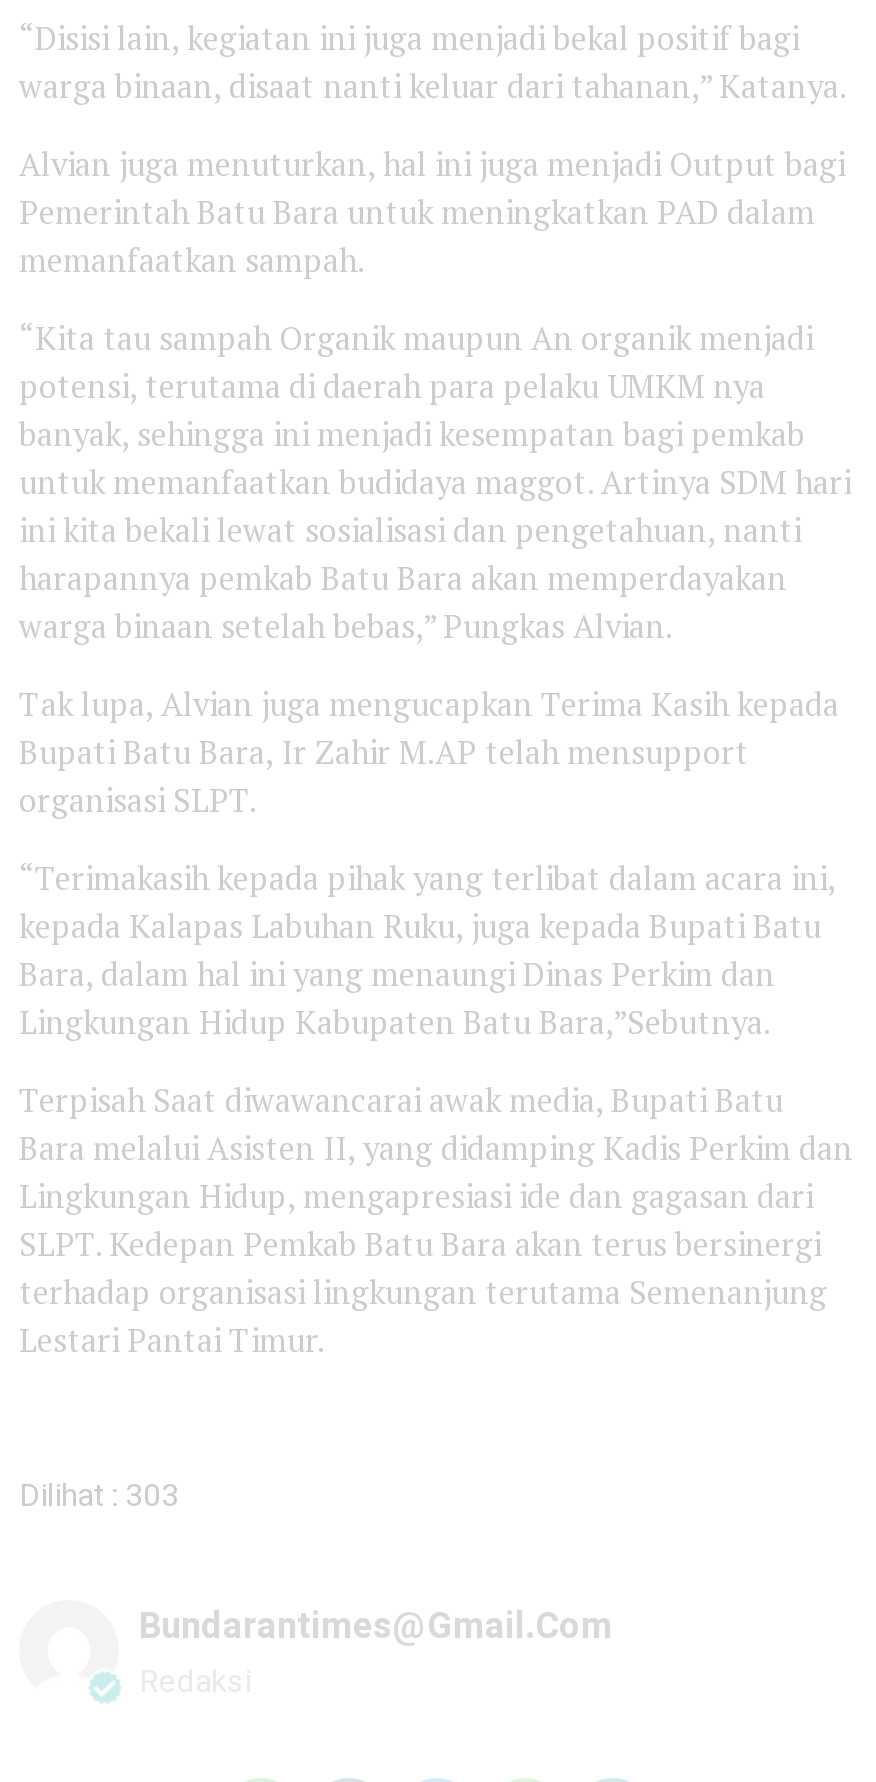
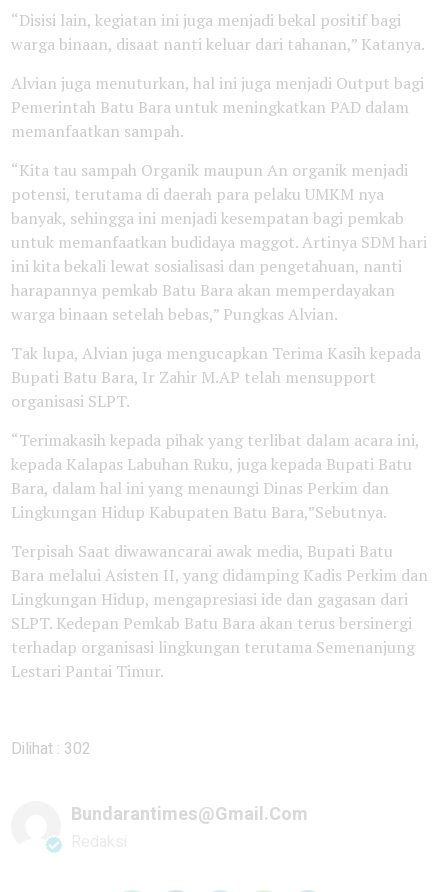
- Dilihat : 303
+ Dilihat : 302
